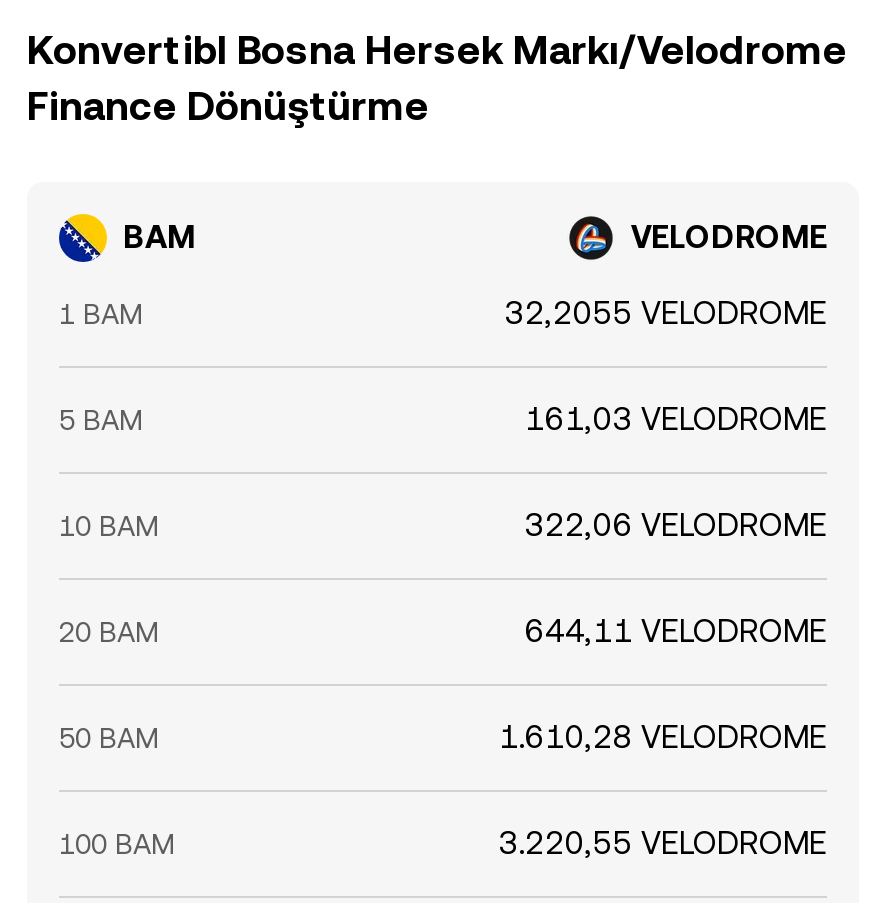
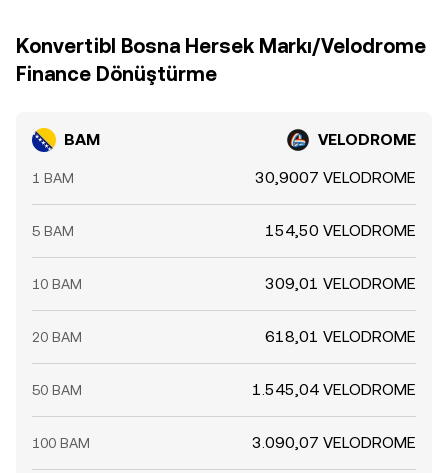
- 32,2055 VELODROME
+ 30,9007 VELODROME

- 161,03 VELODROME
+ 154,50 VELODROME

- 322,06 VELODROME
+ 309,01 VELODROME

- 644,11 VELODROME
+ 618,01 VELODROME

- 1.610,28 VELODROME
+ 1.545,04 VELODROME

- 3.220,55 VELODROME
+ 3.090,07 VELODROME
